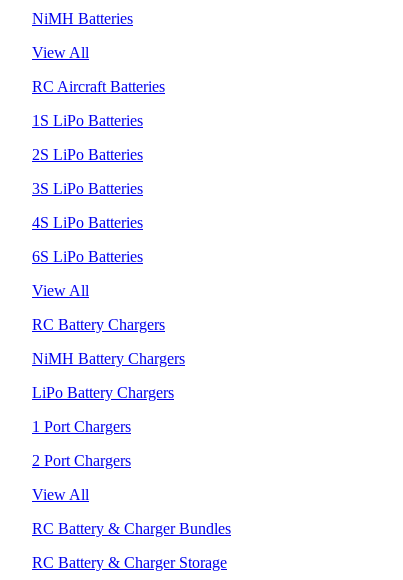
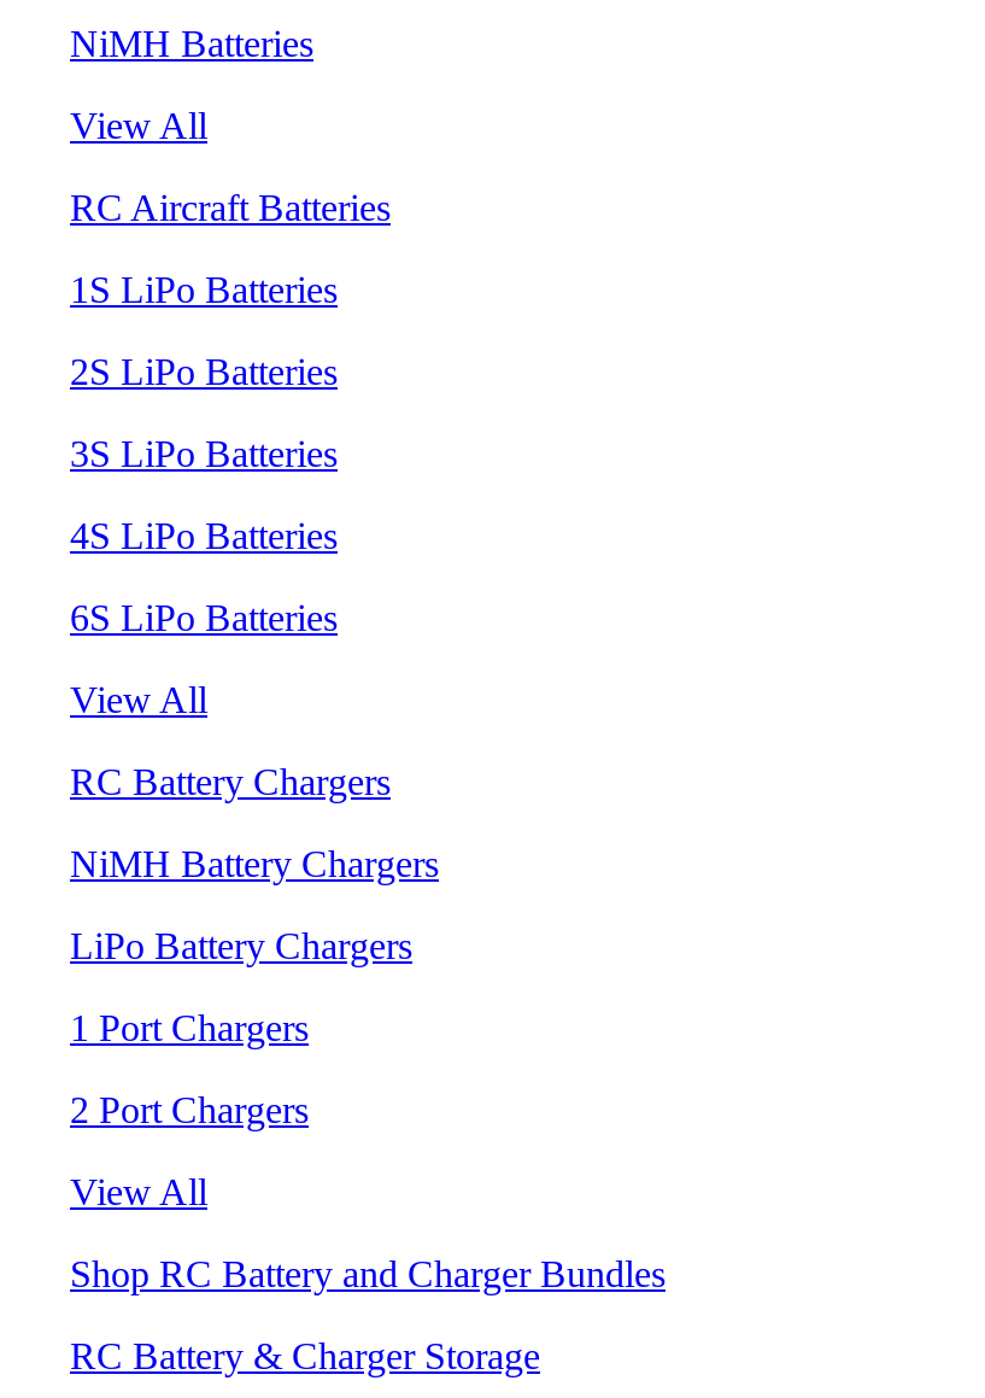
- RC Battery & Charger Bundles
+ Shop RC Battery and Charger Bundles
